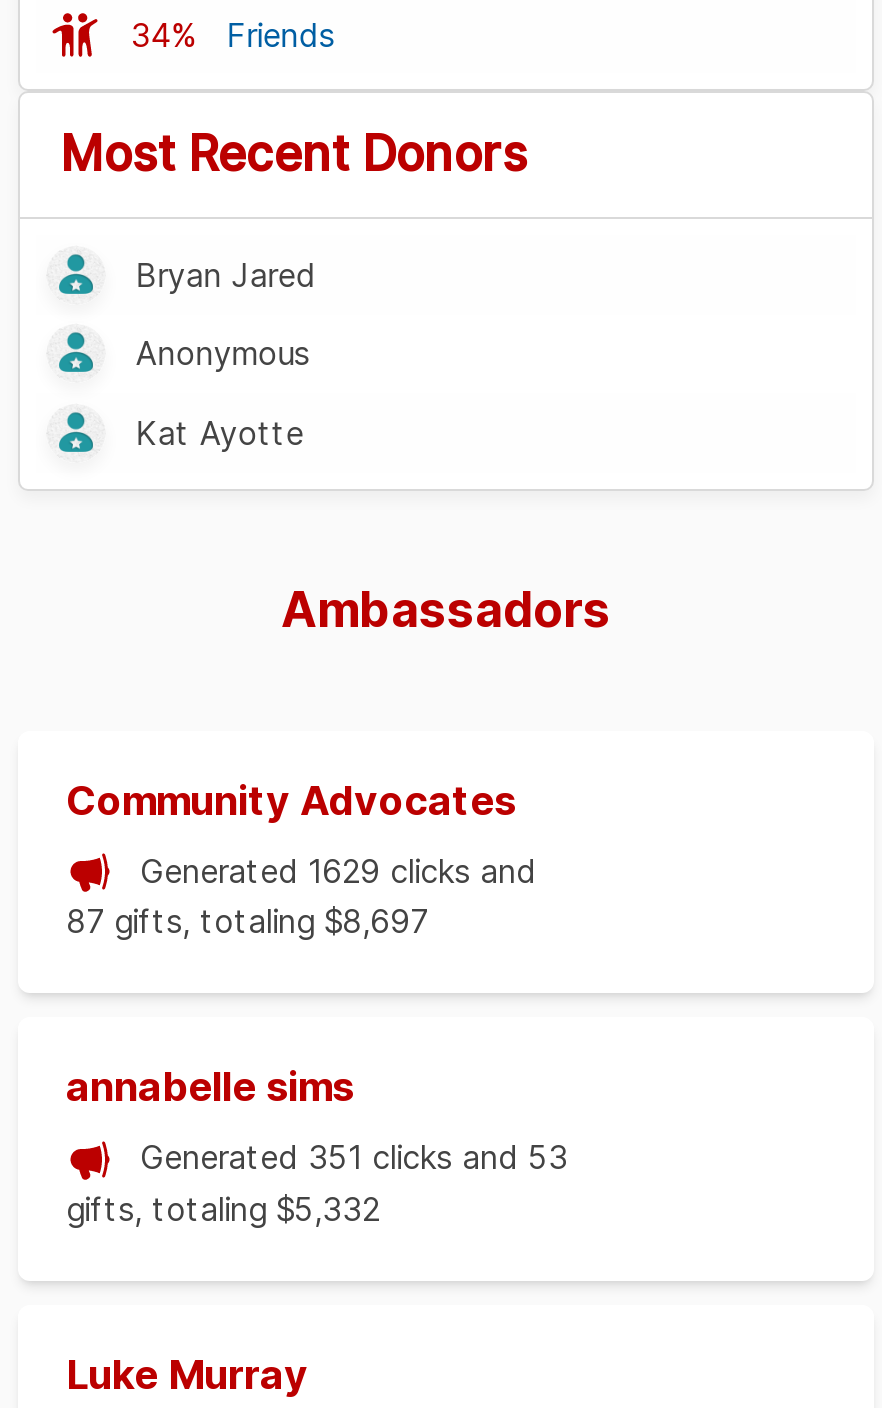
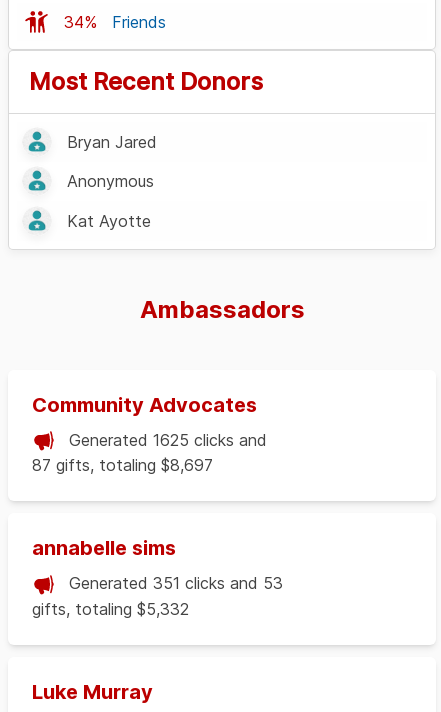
- Generated 1629 clicks and
+ Generated 1625 clicks and
